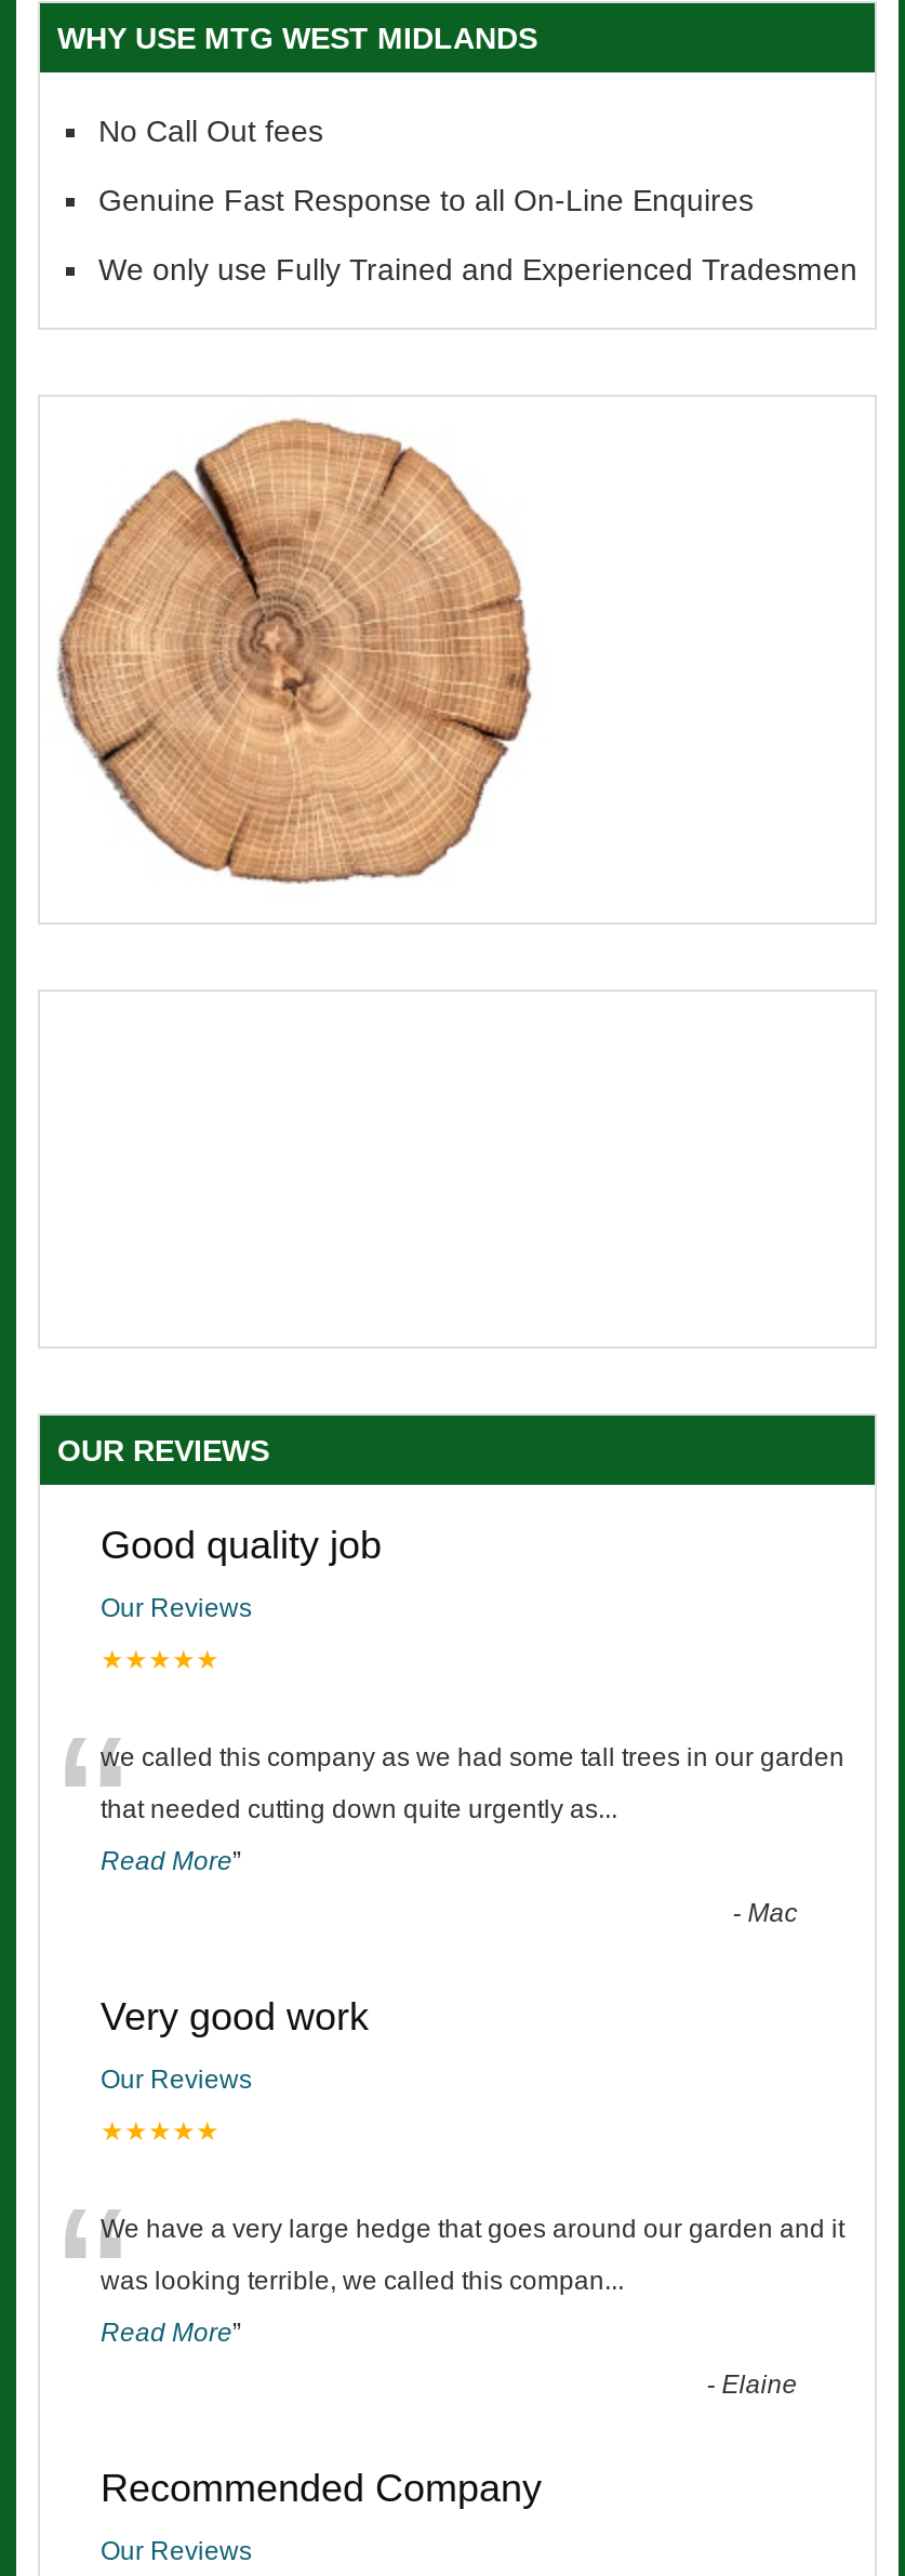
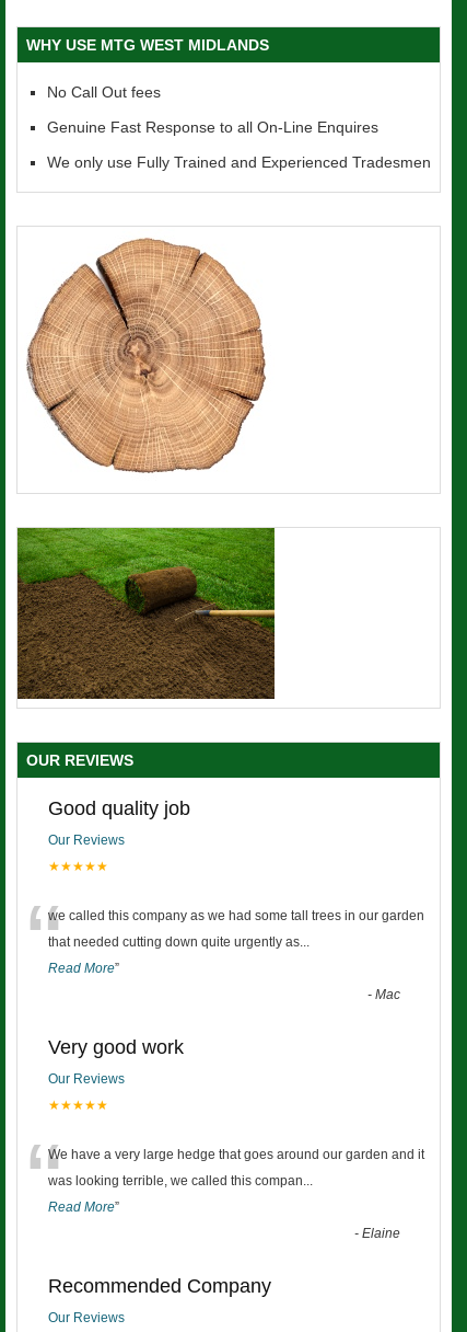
+ [image]
